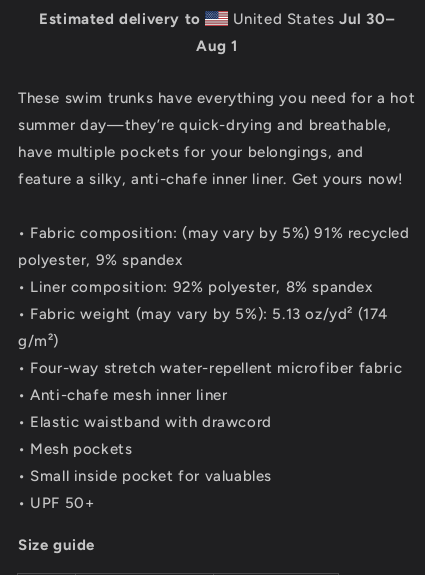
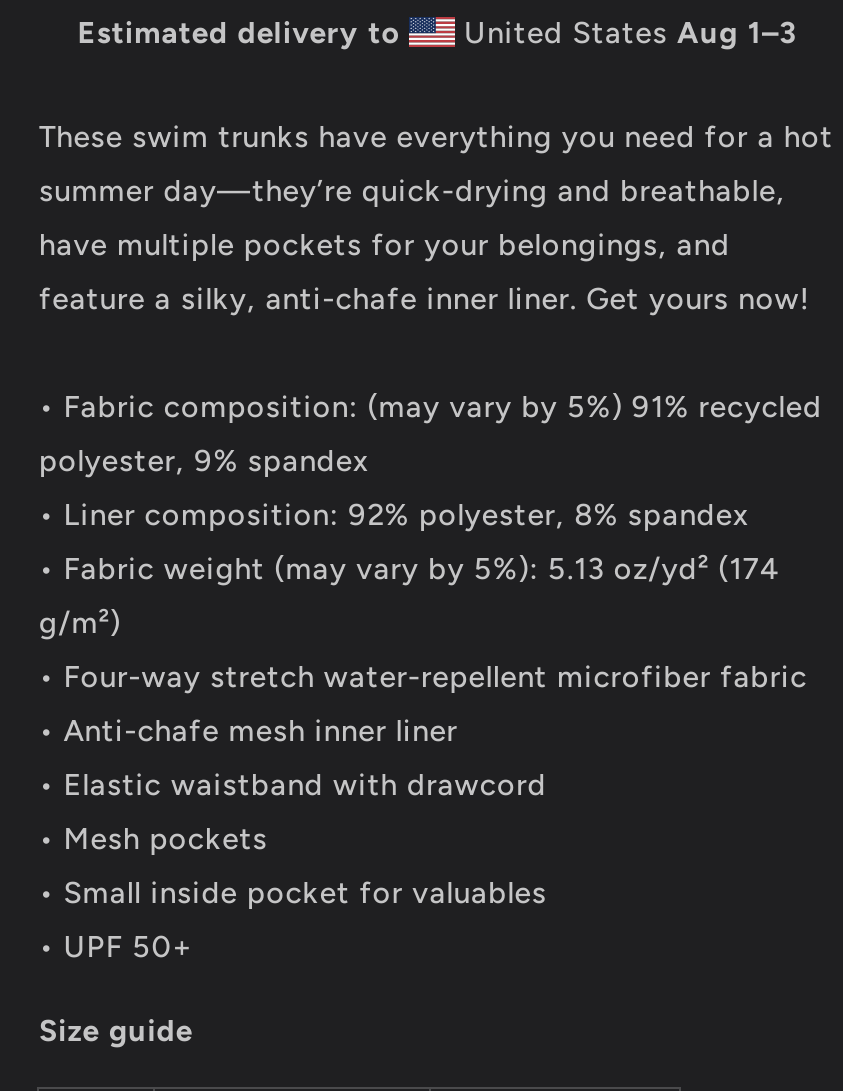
- United States Jul 30–
- Aug 1
+ United States Aug 1–3
